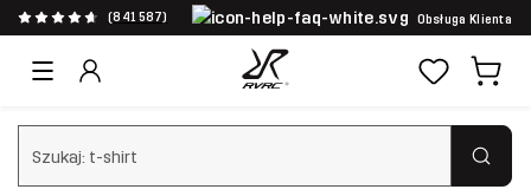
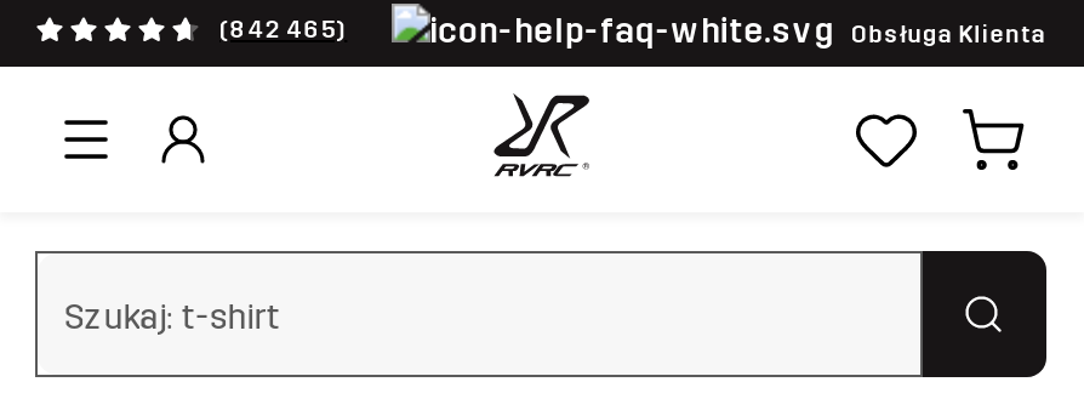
- (841 587)
+ (842 465)
